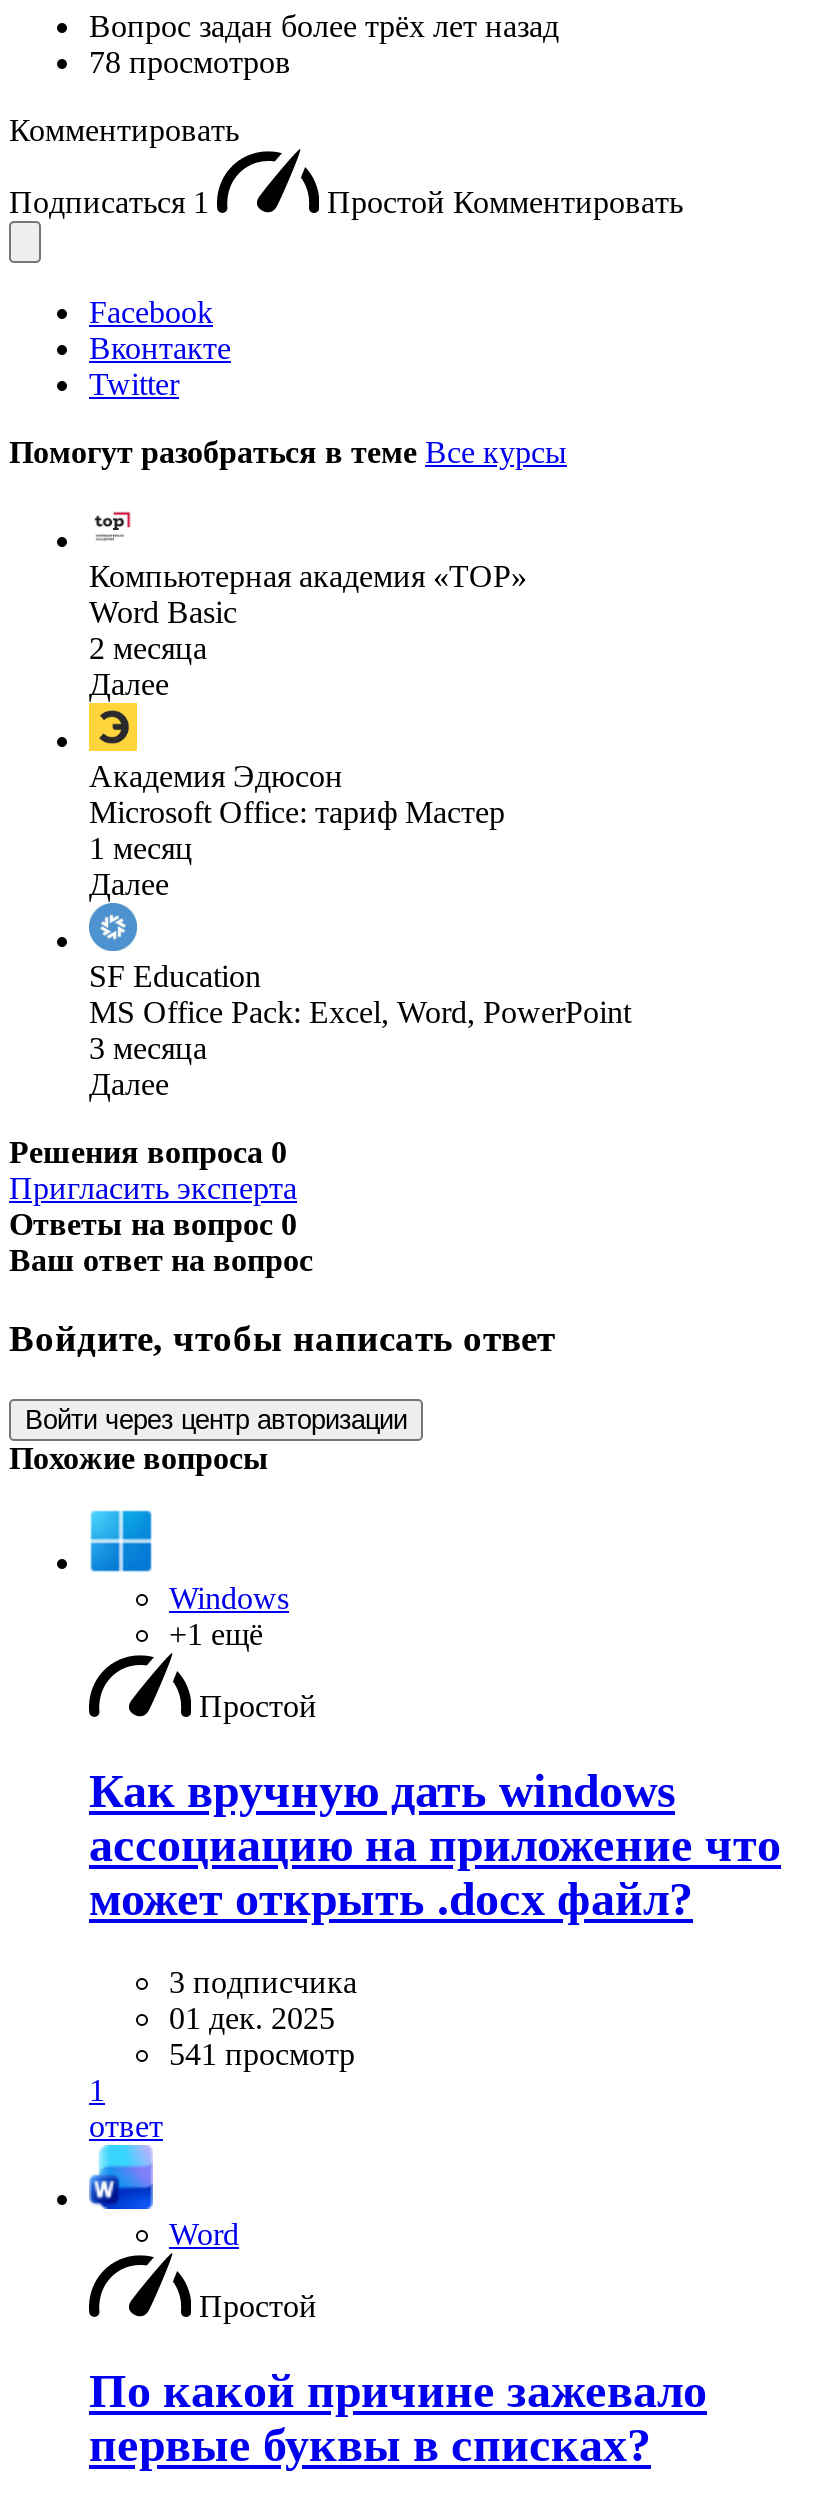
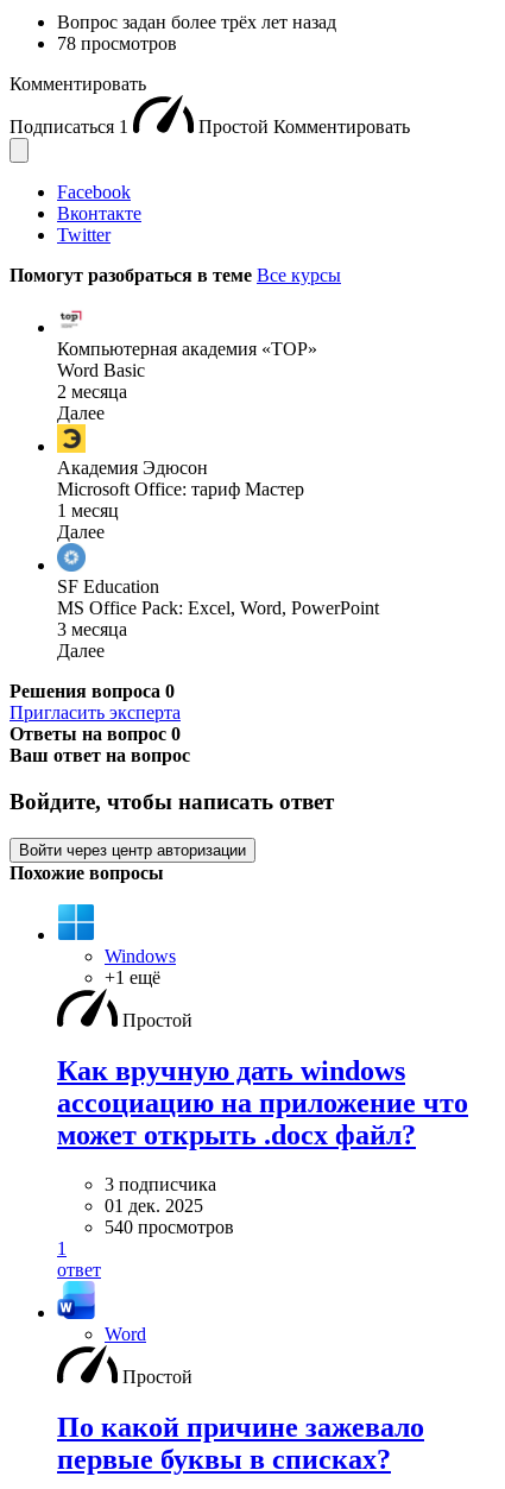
- 541 просмотр
+ 540 просмотров
